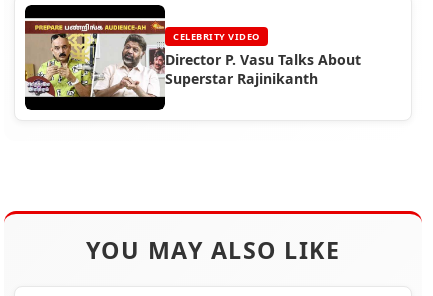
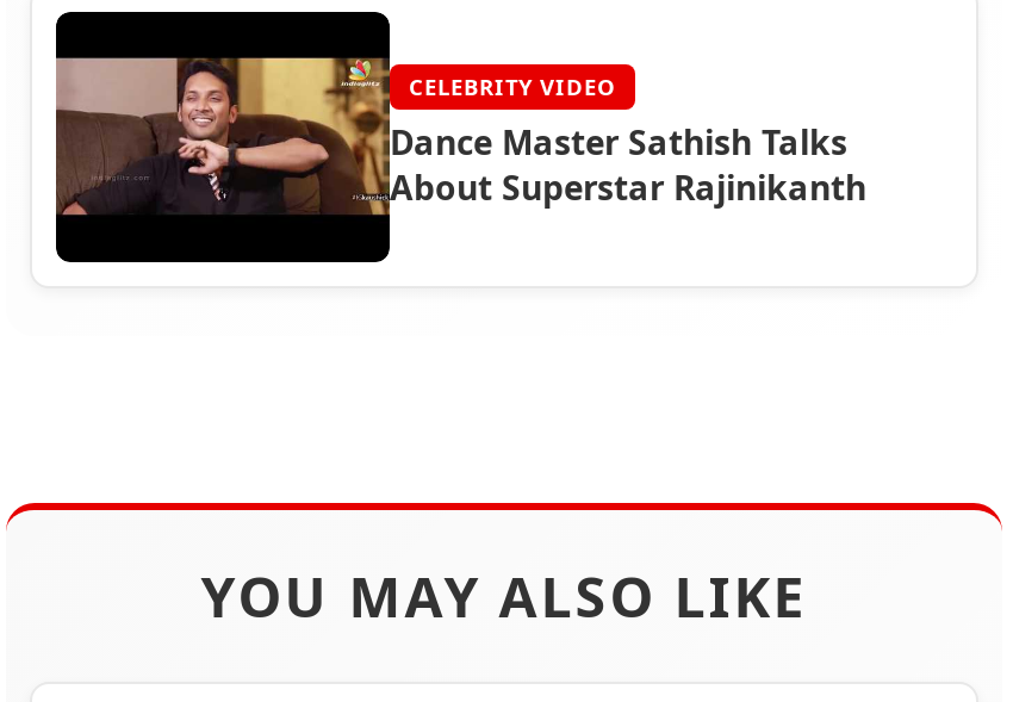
- [image]
- Director P. Vasu Talks About
- Superstar Rajinikanth
+ [image]
+ Dance Master Sathish Talks
+ About Superstar Rajinikanth
